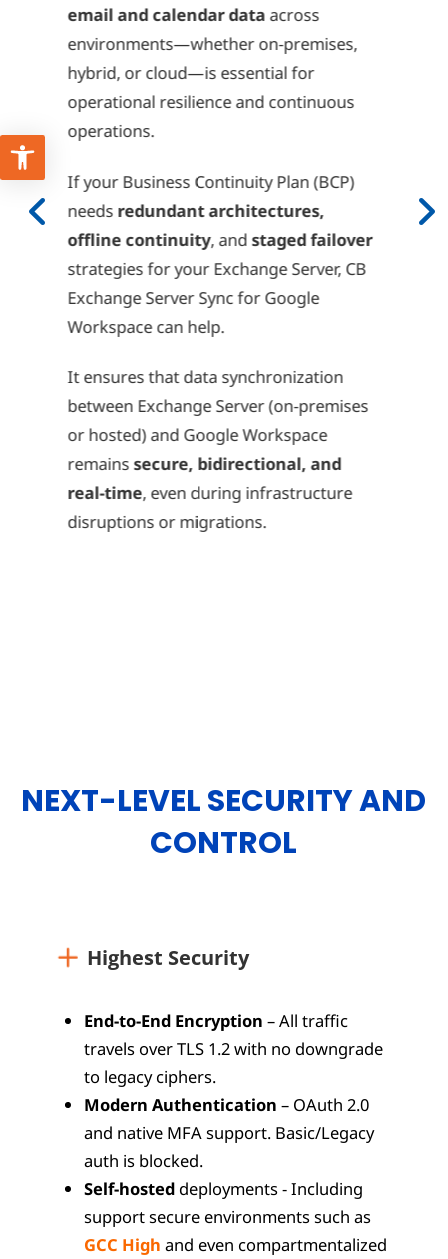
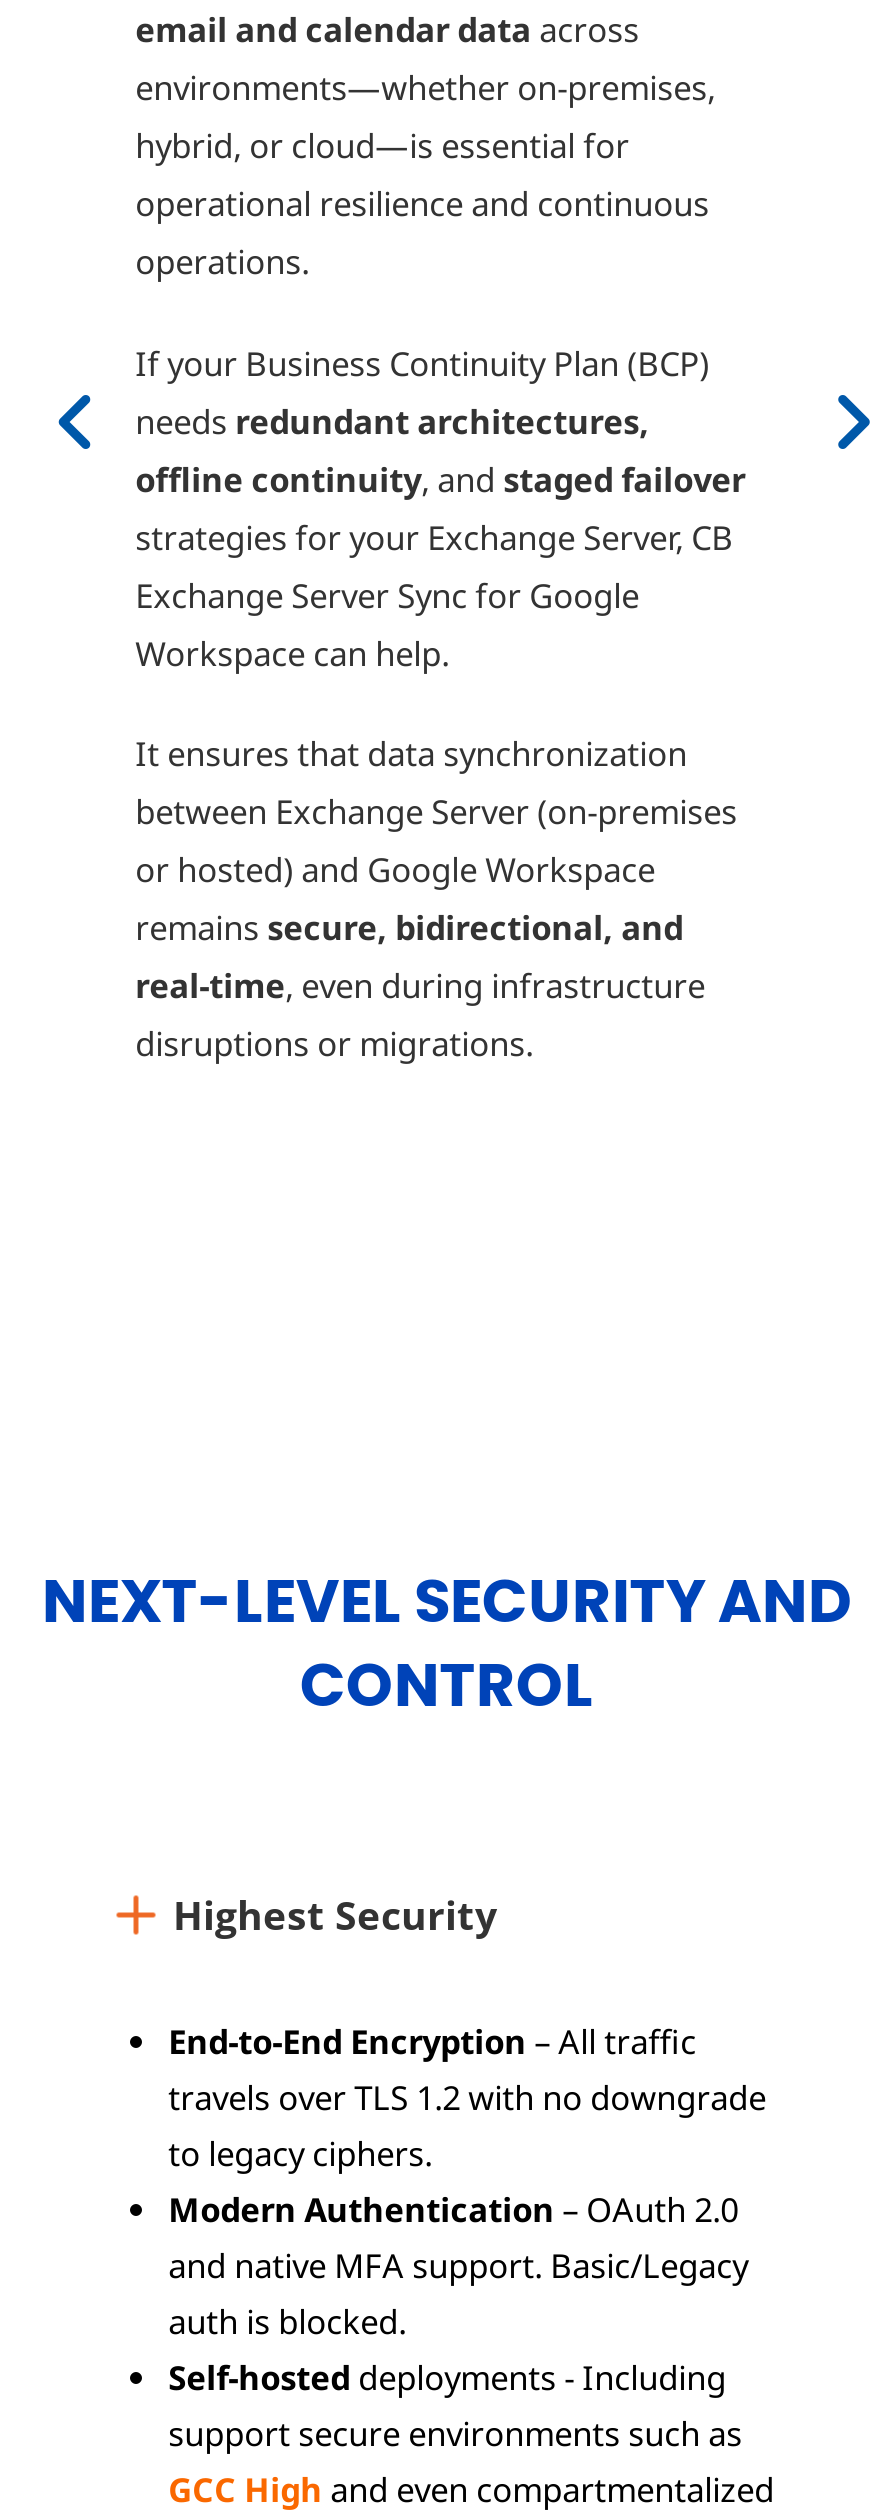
- [image]
